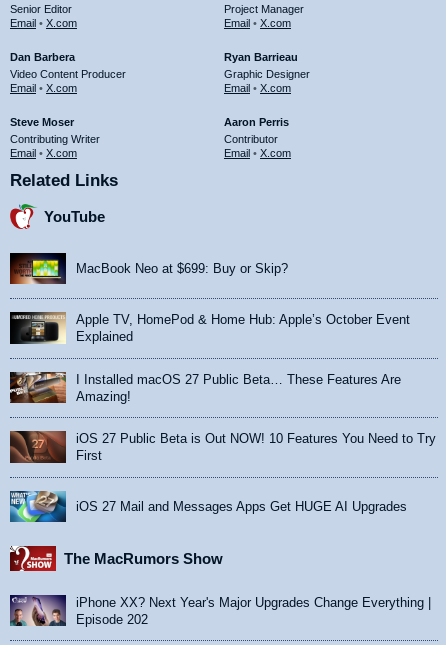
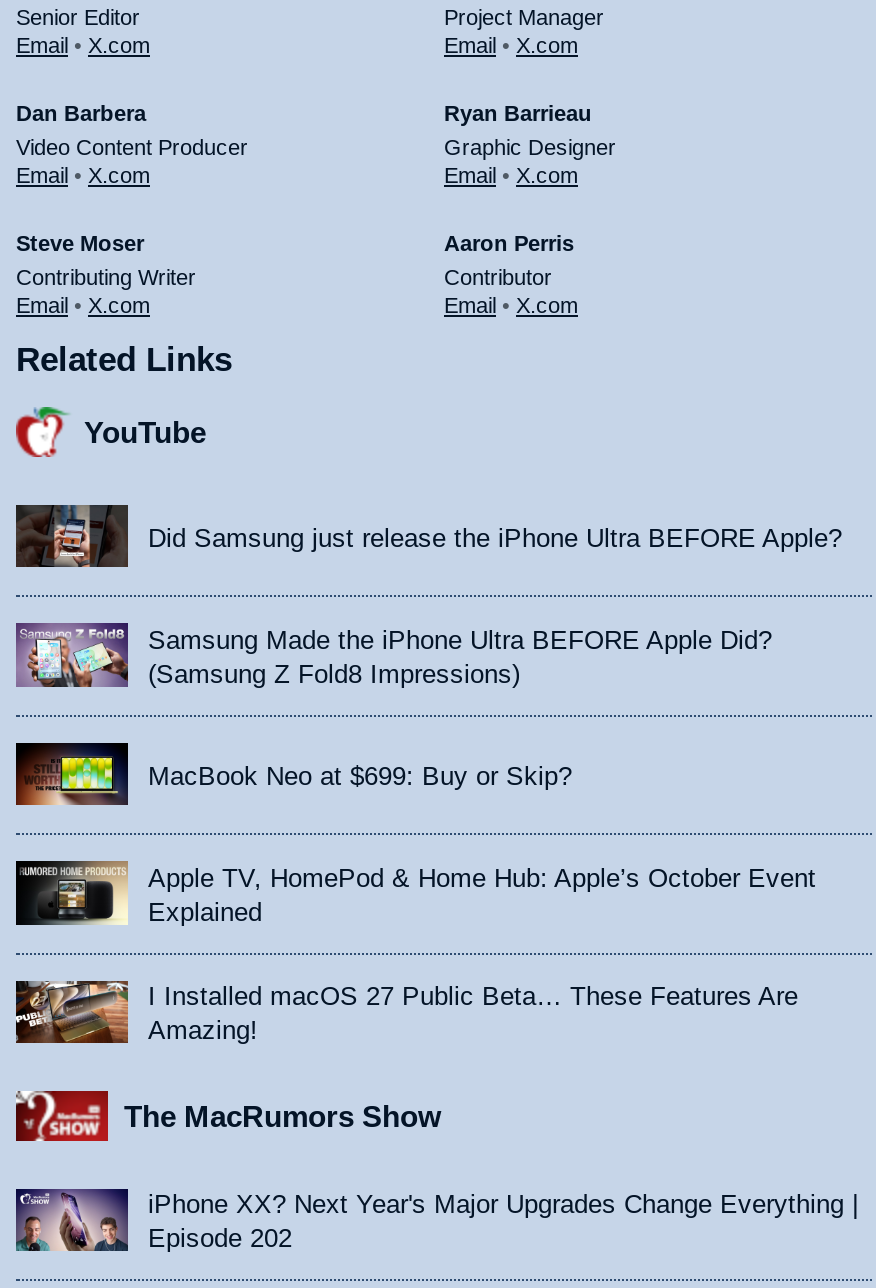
+ [image]

+ [image]
+ Did Samsung just release the iPhone Ultra BEFORE Apple?
+ Samsung Made the iPhone Ultra BEFORE Apple Did?
+ (Samsung Z Fold8 Impressions)

moved down: [image] | MacBook Neo at $699: Buy or Skip? | Apple TV, HomePod & Home Hub: Apple’s October Event | Explained | I Installed macOS 27 Public Beta… These Features Are | Amazing!

- [image]
- iOS 27 Public Beta is Out NOW! 10 Features You Need to Try
- First
- iOS 27 Mail and Messages Apps Get HUGE AI Upgrades

- [image]
